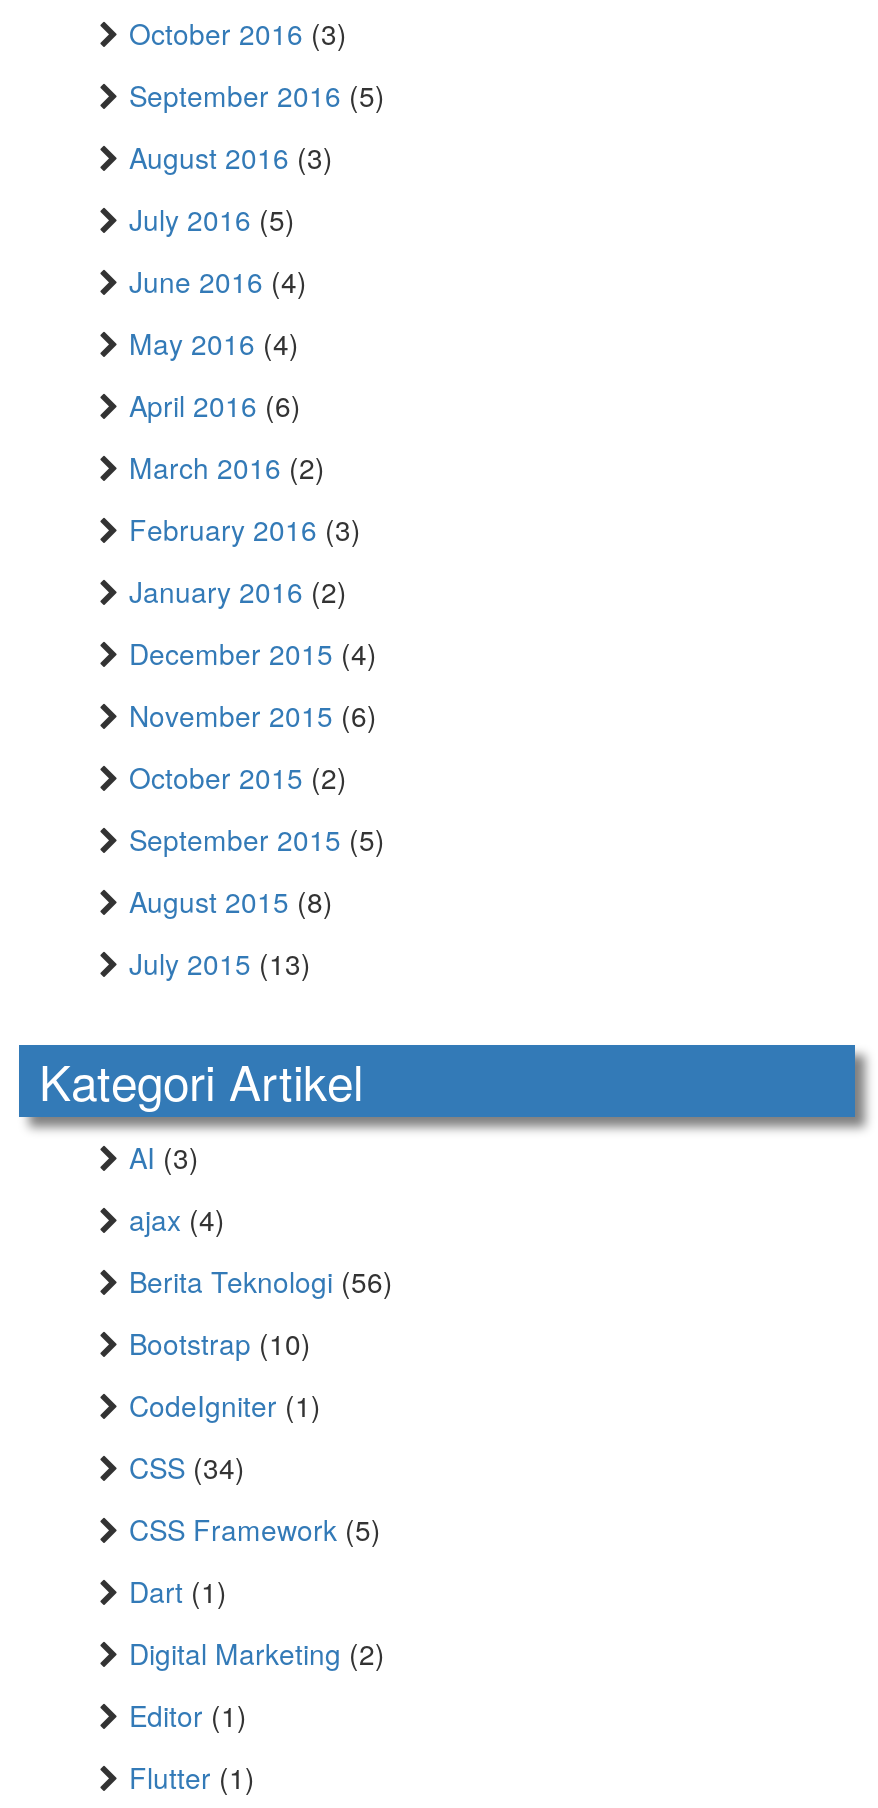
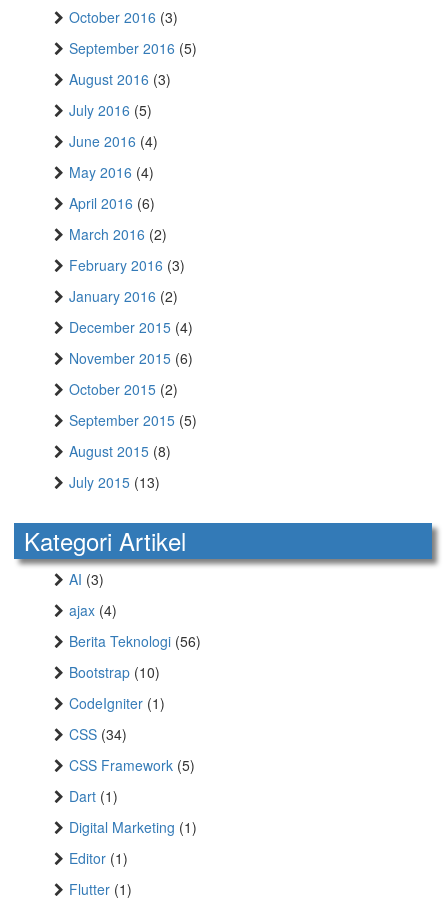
- Digital Marketing (2)
+ Digital Marketing (1)
